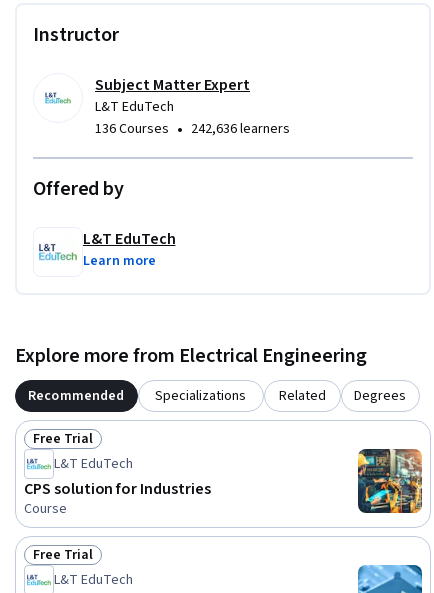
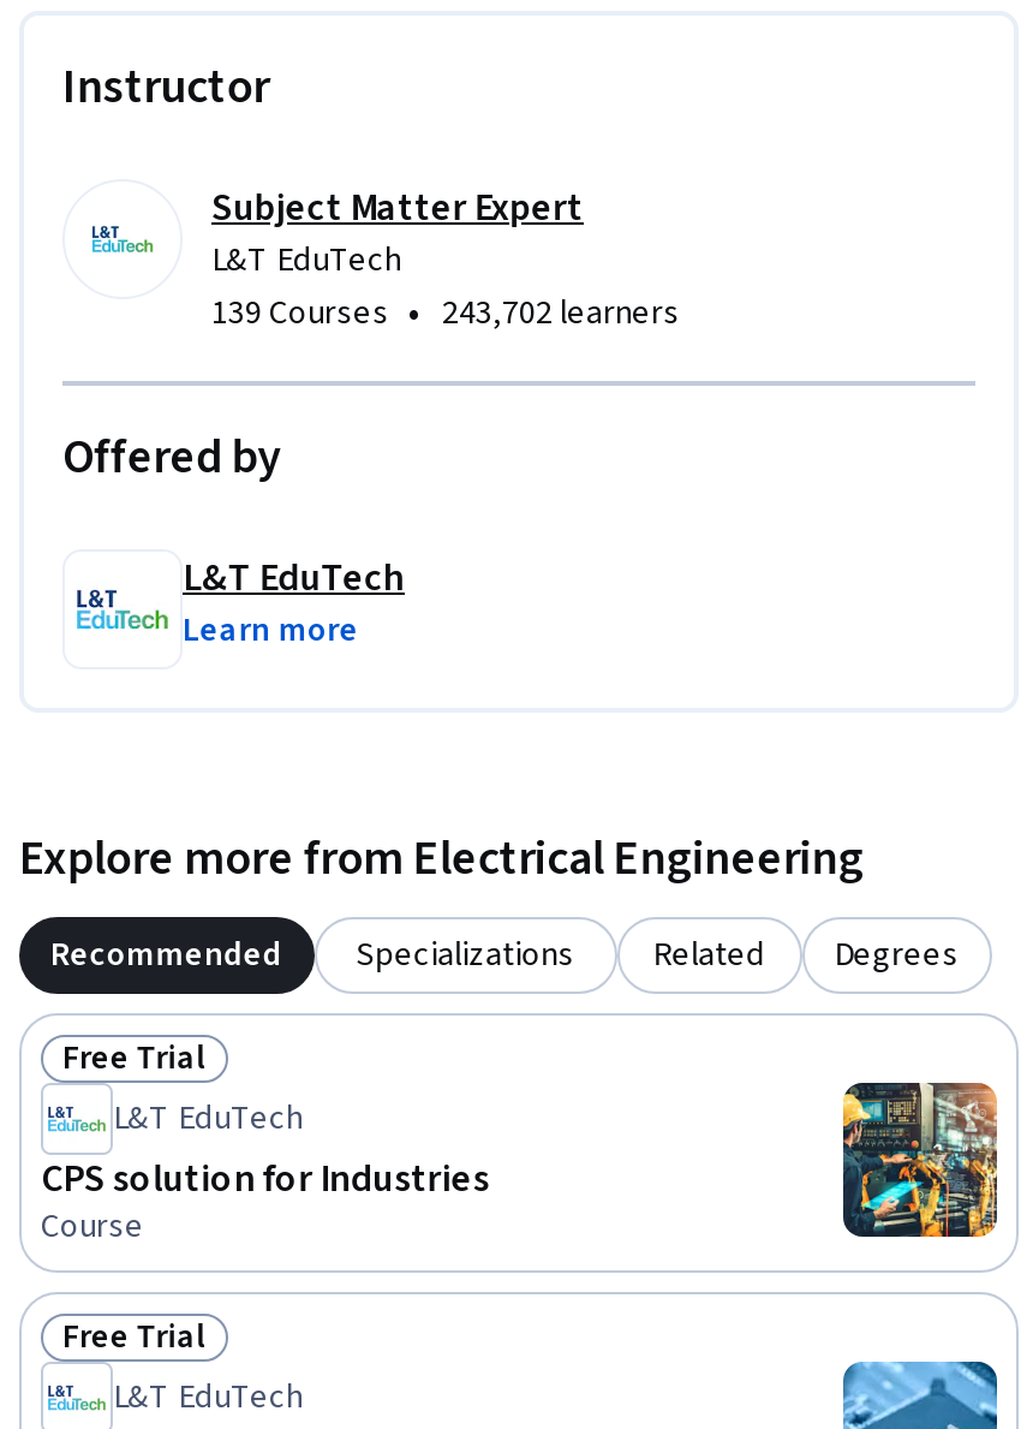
- 136 Courses • 242,636 learners
+ 139 Courses • 243,702 learners
